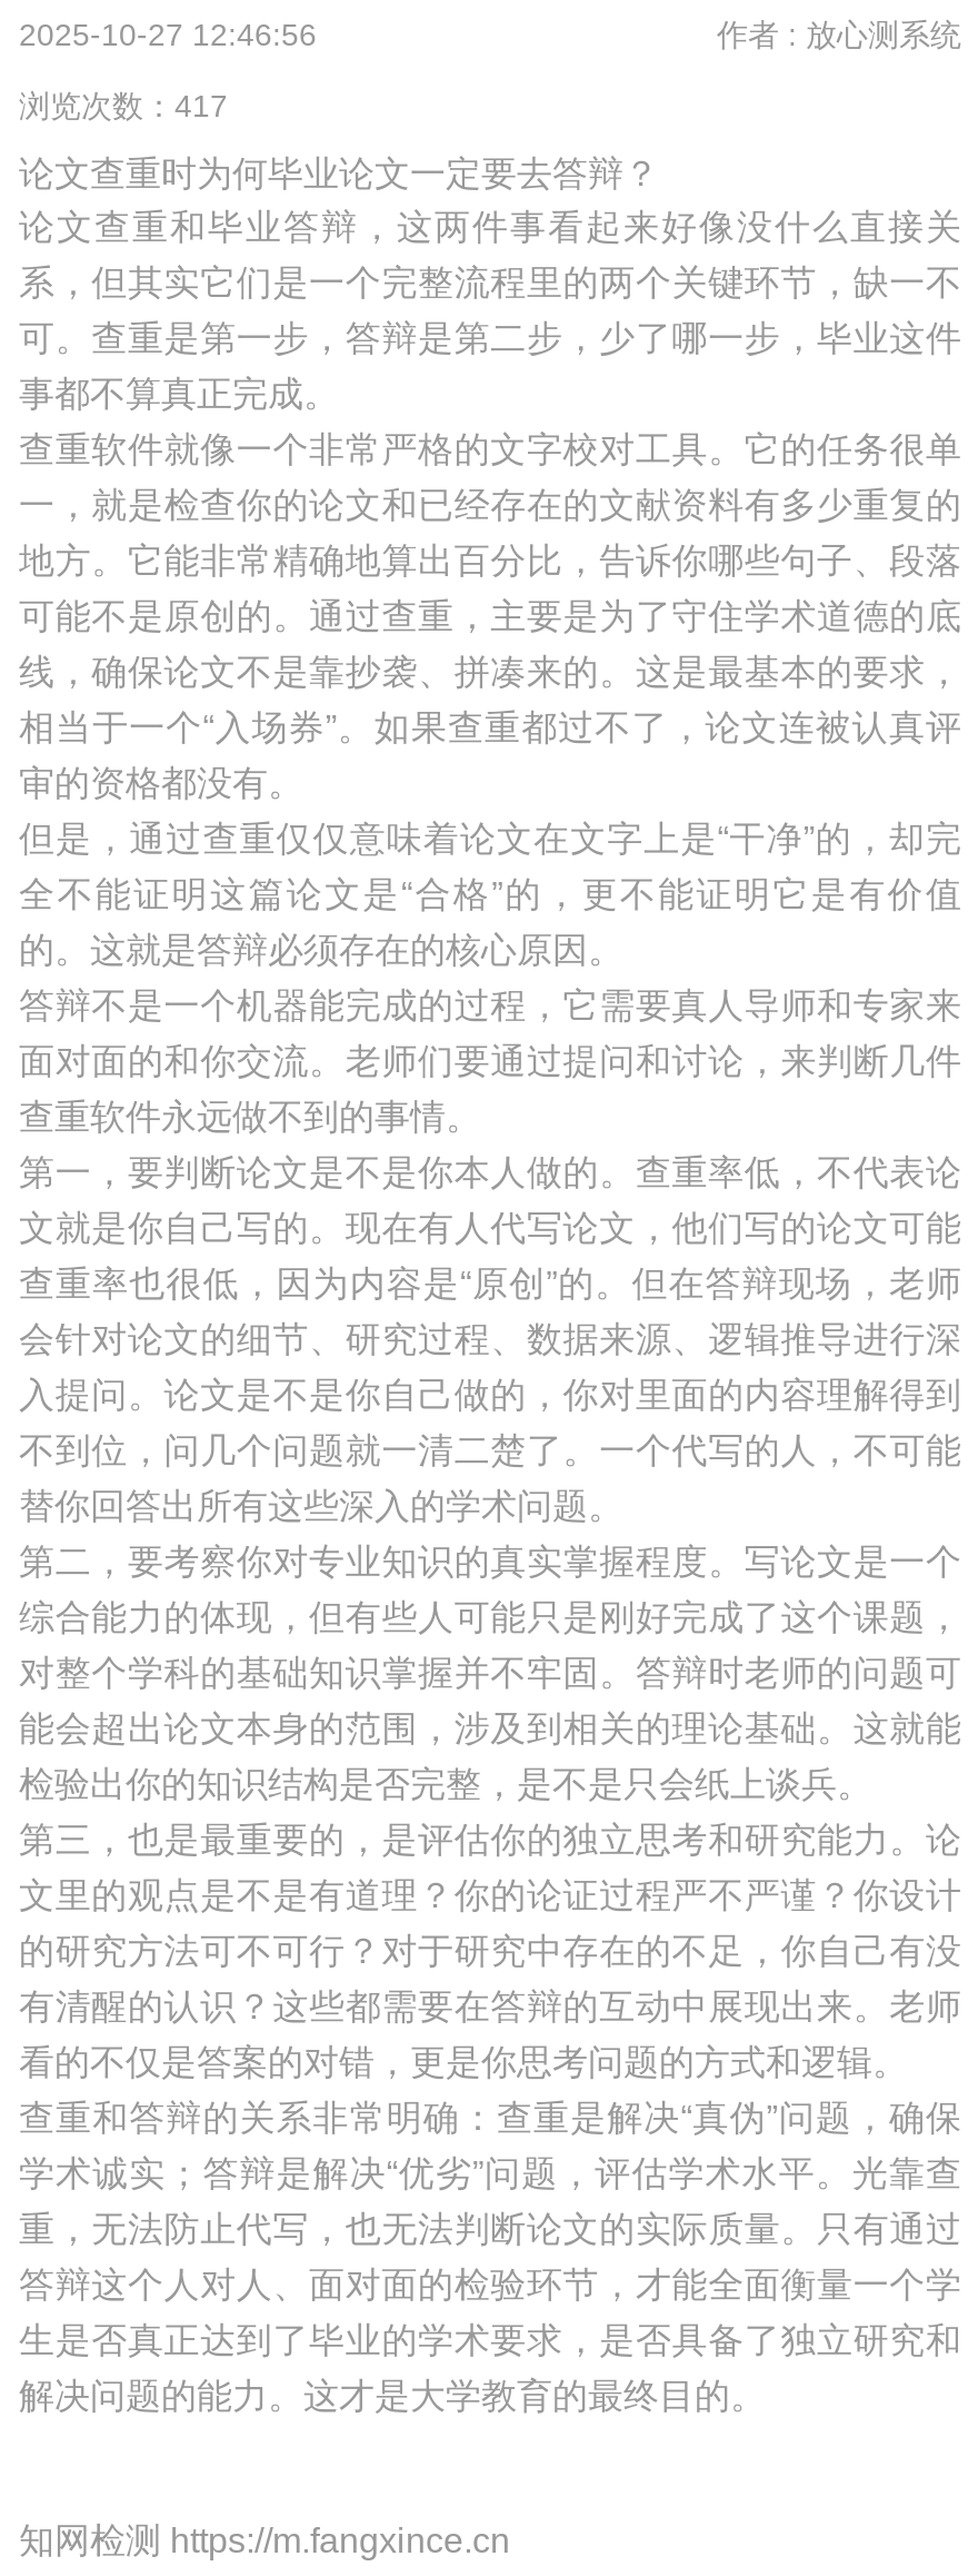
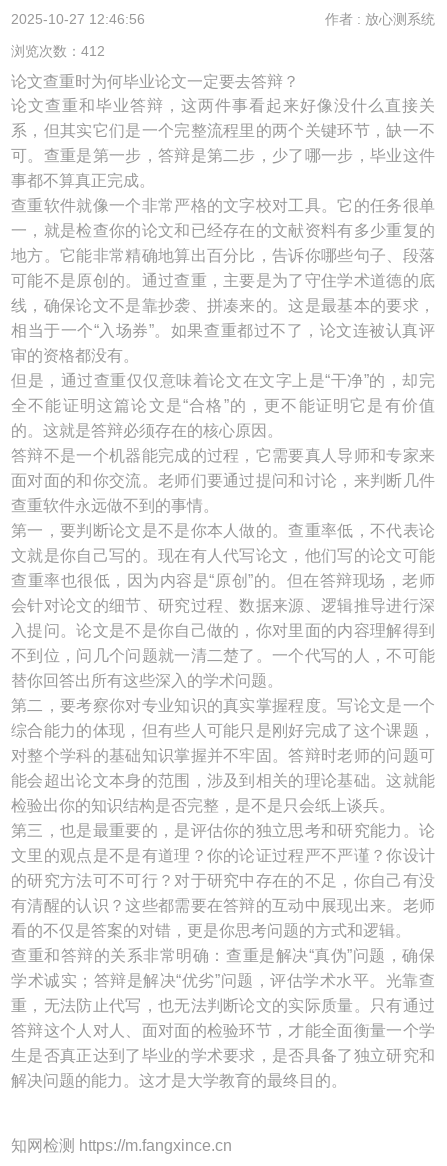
- 浏览次数：417
+ 浏览次数：412
